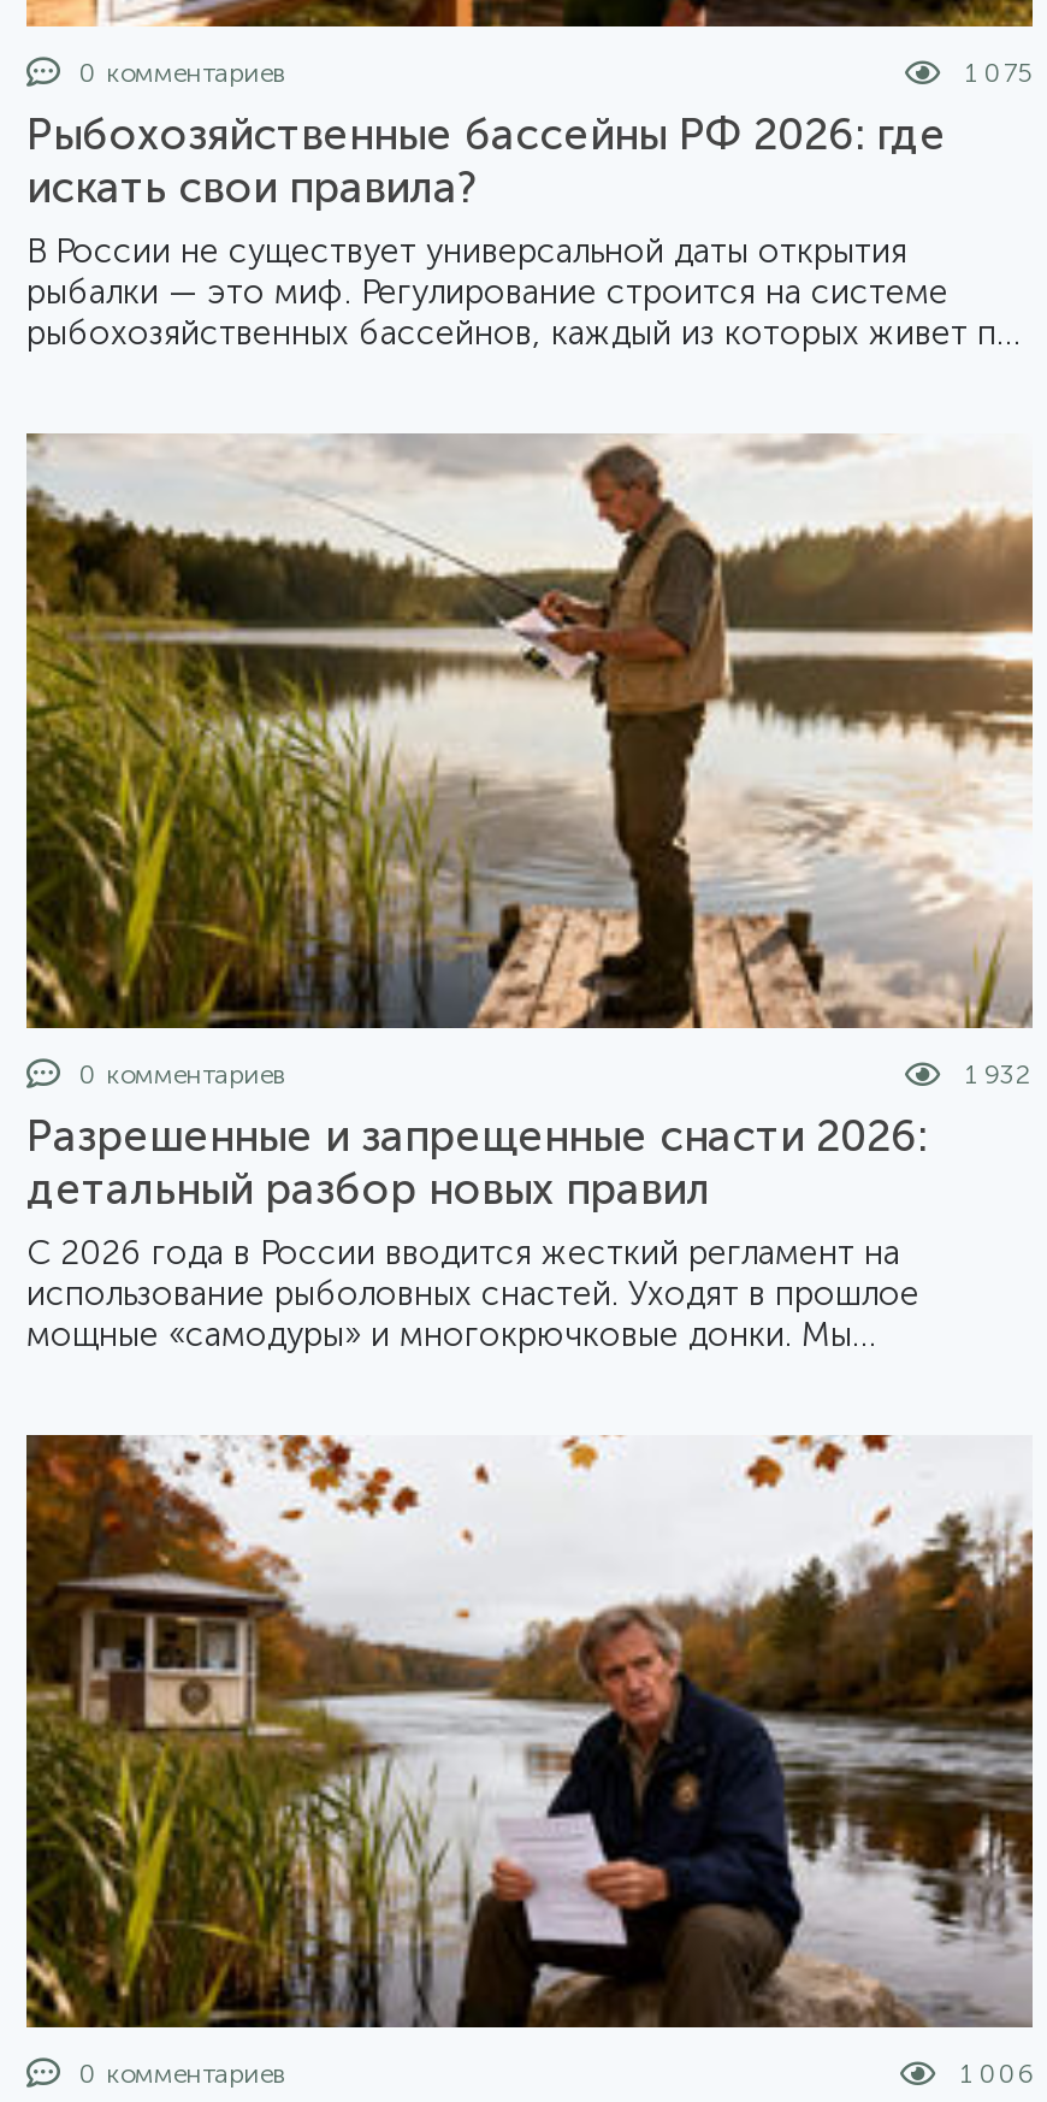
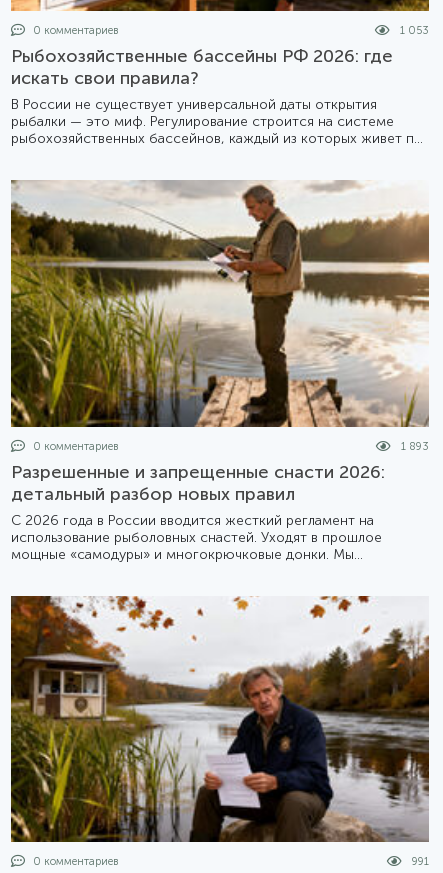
- 1 075
+ 1 053

- 1 932
+ 1 893

- 1 006
+ 991
